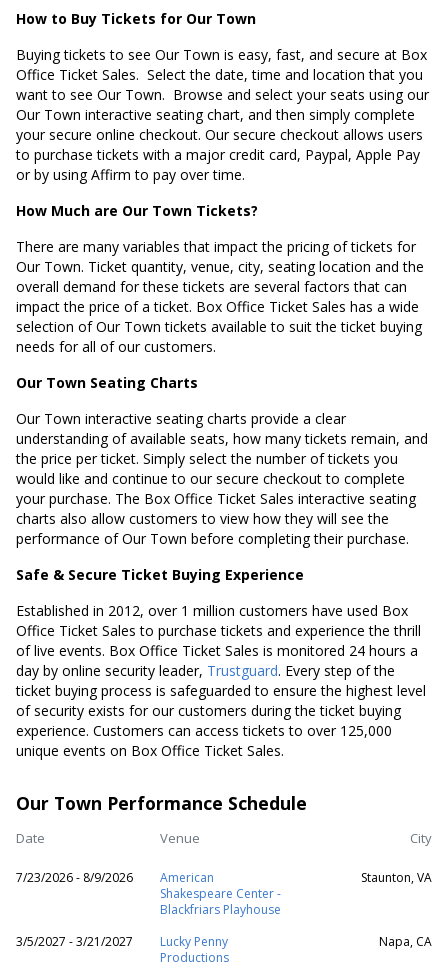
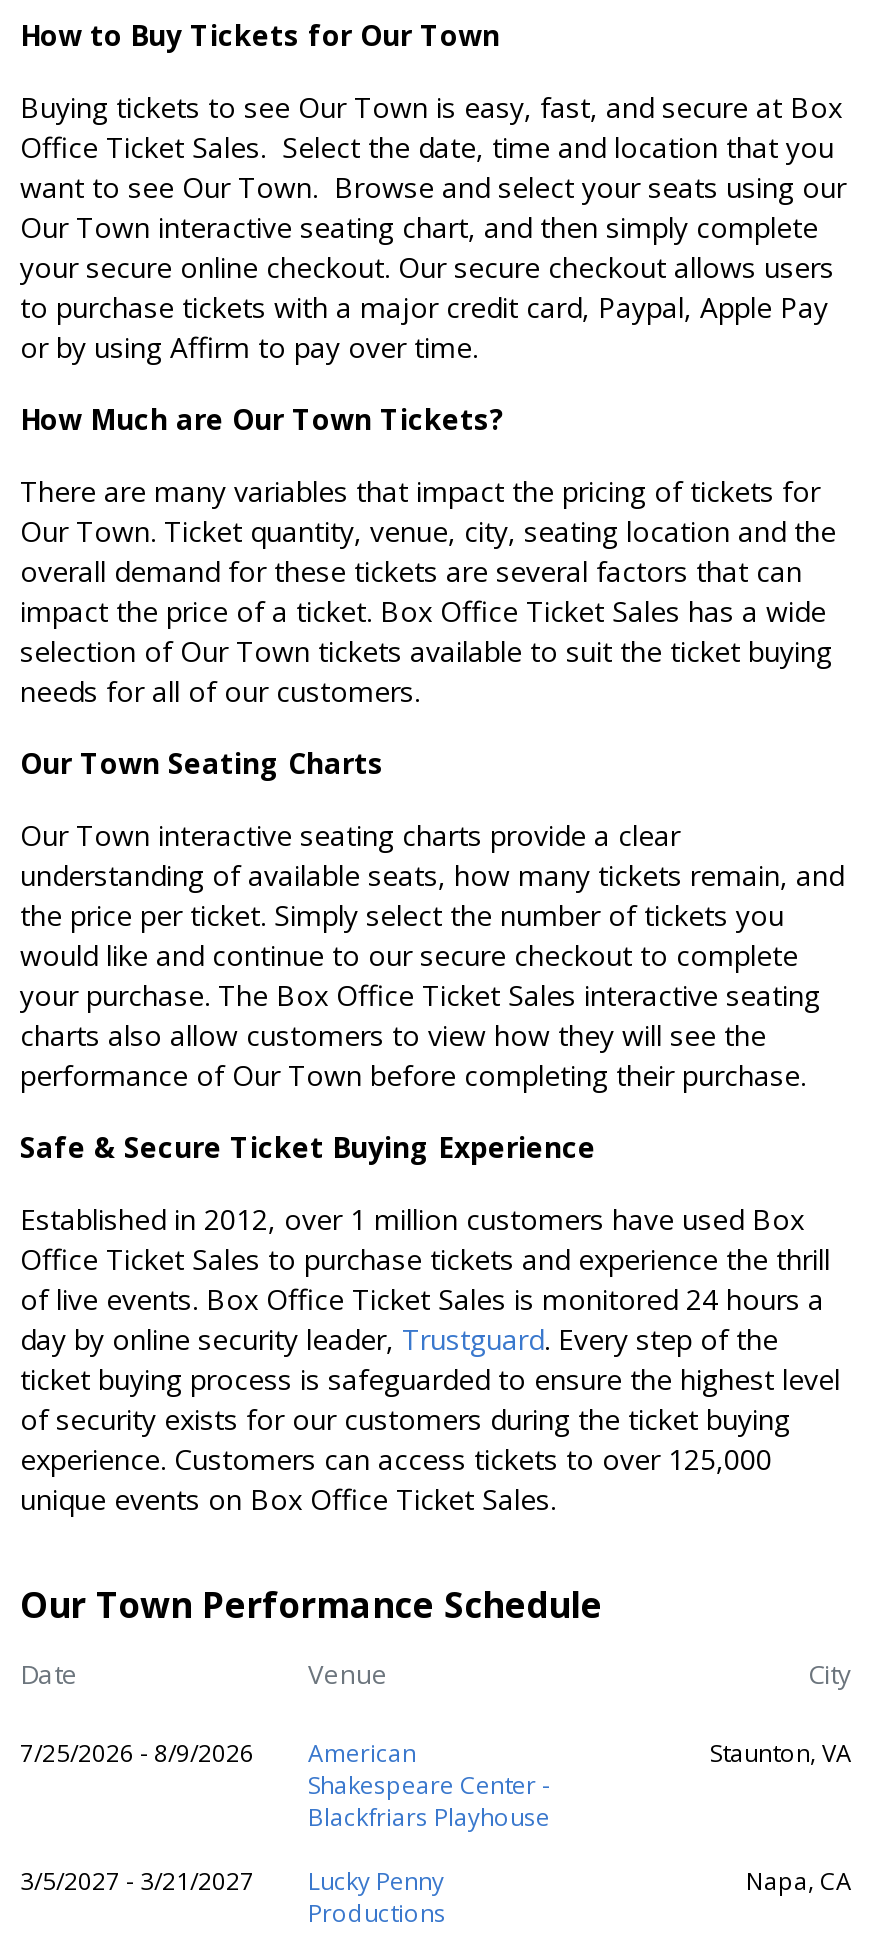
- 7/23/2026 - 8/9/2026 American
+ 7/25/2026 - 8/9/2026 American
